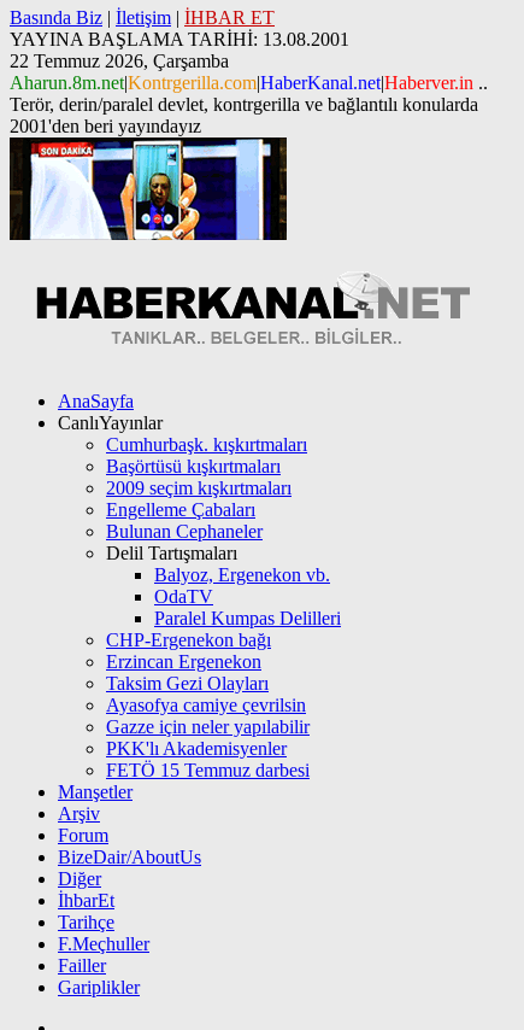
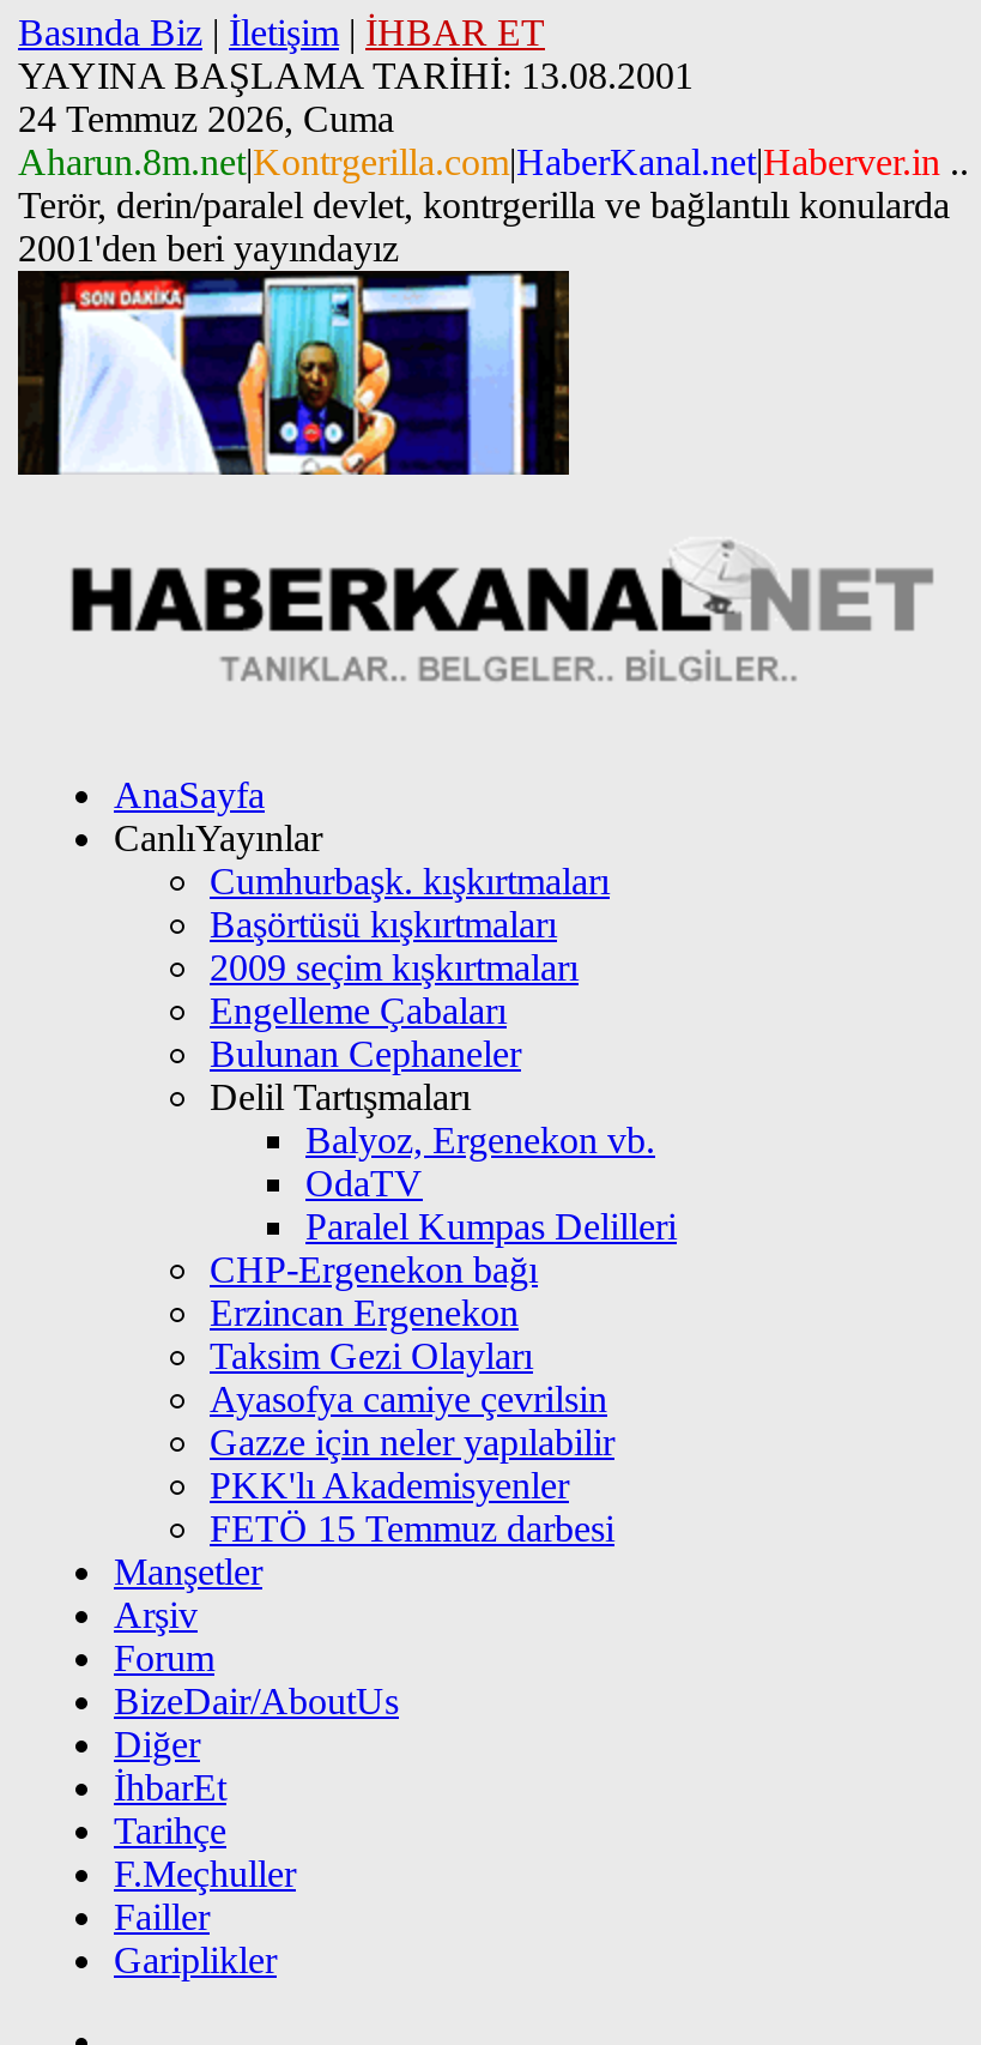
- 22 Temmuz 2026, Çarşamba
+ 24 Temmuz 2026, Cuma
